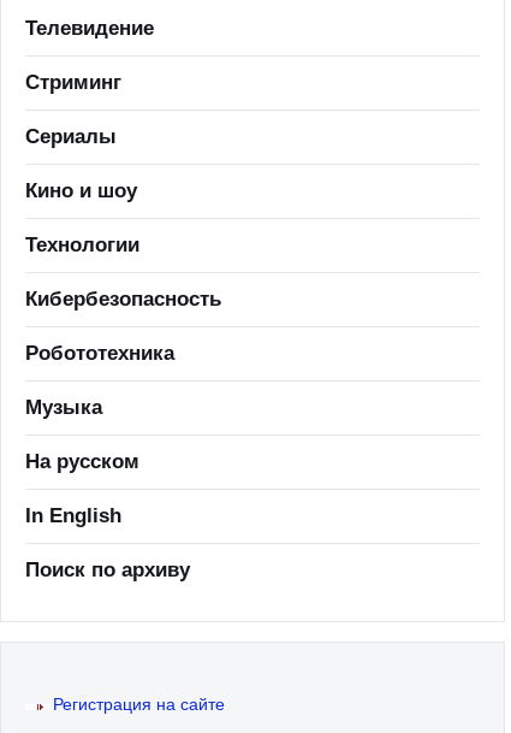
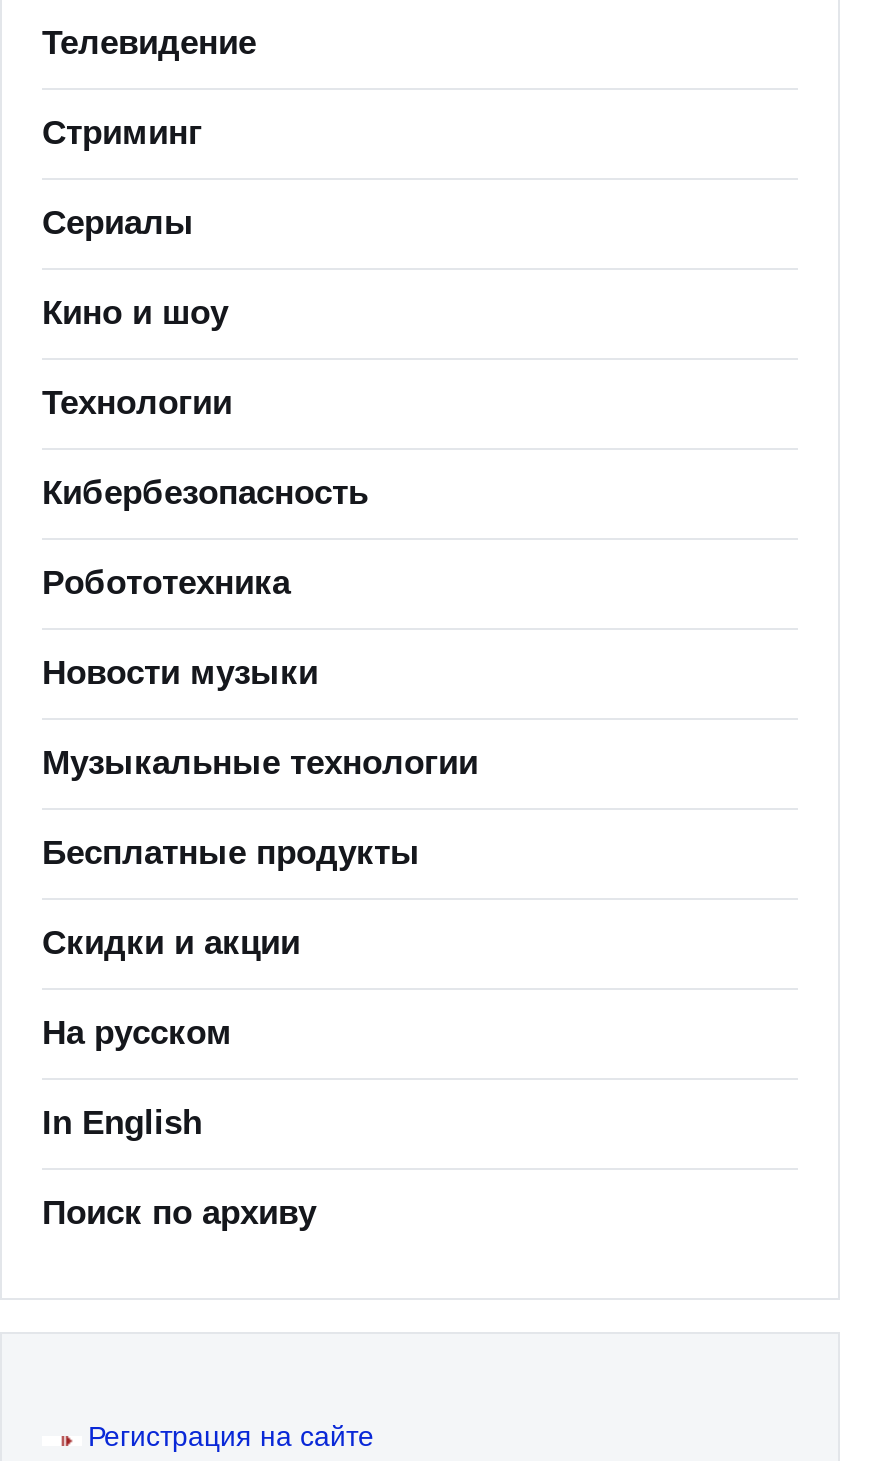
- Музыка
+ Новости музыки
+ Музыкальные технологии
+ Бесплатные продукты
+ Скидки и акции
